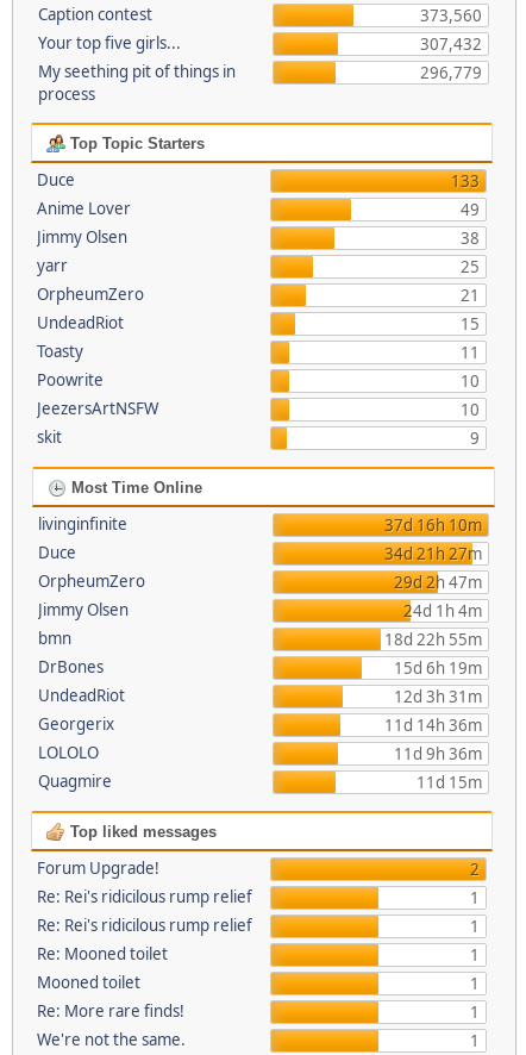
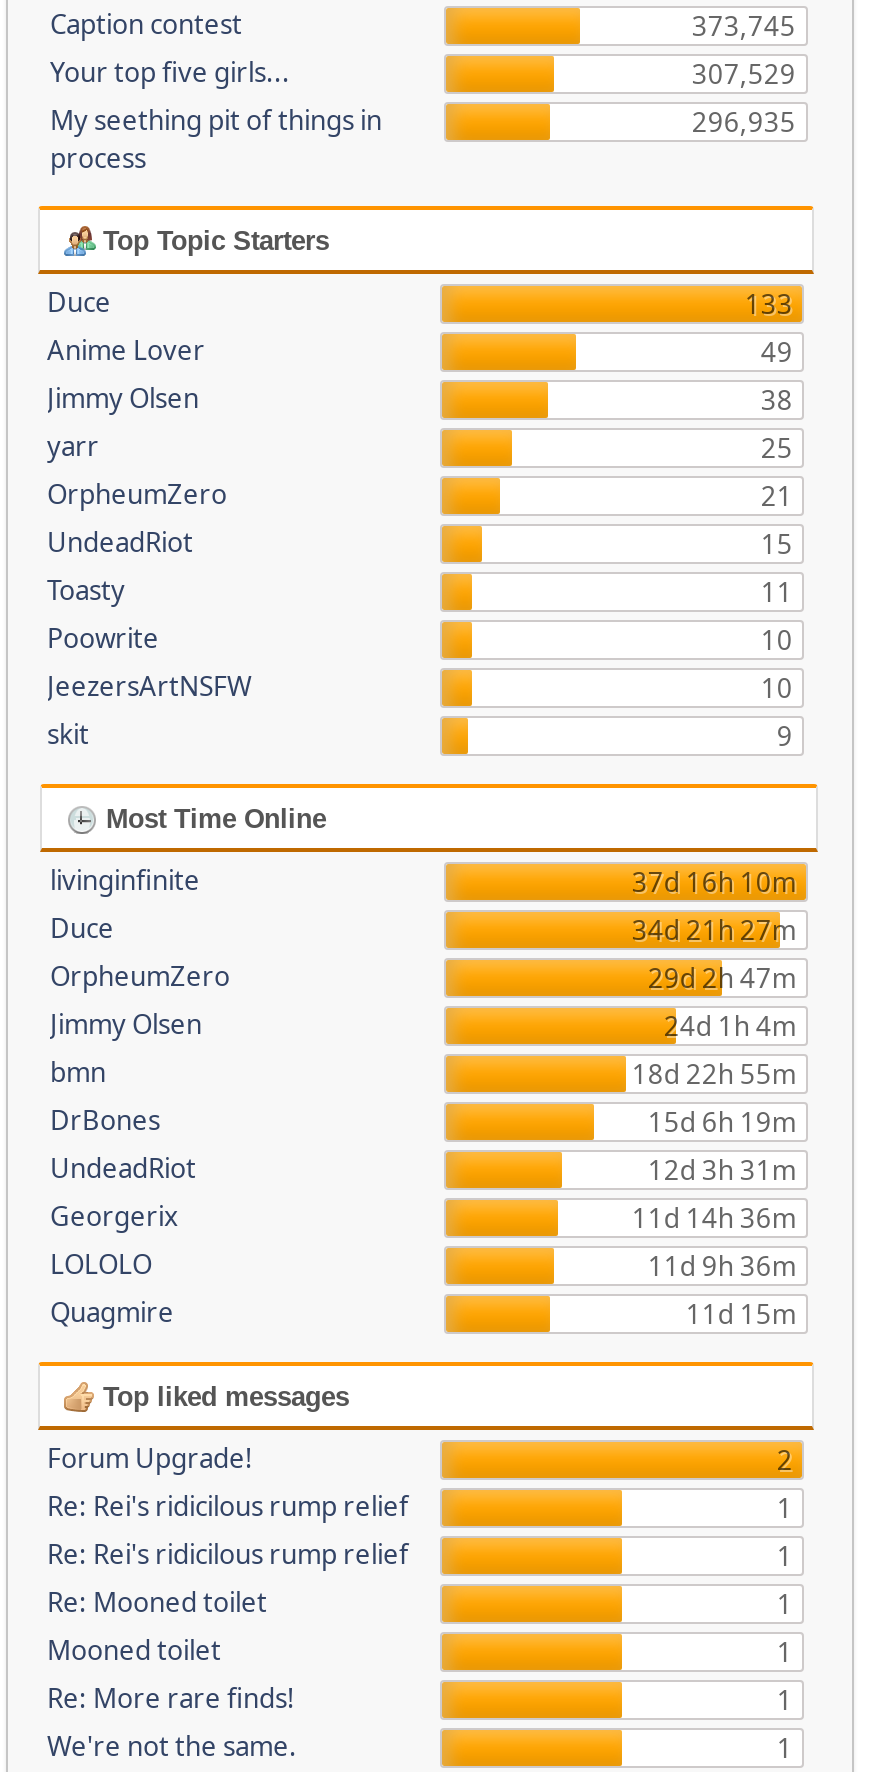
- 373,560
+ 373,745

- 307,432
+ 307,529

- 296,779
+ 296,935
